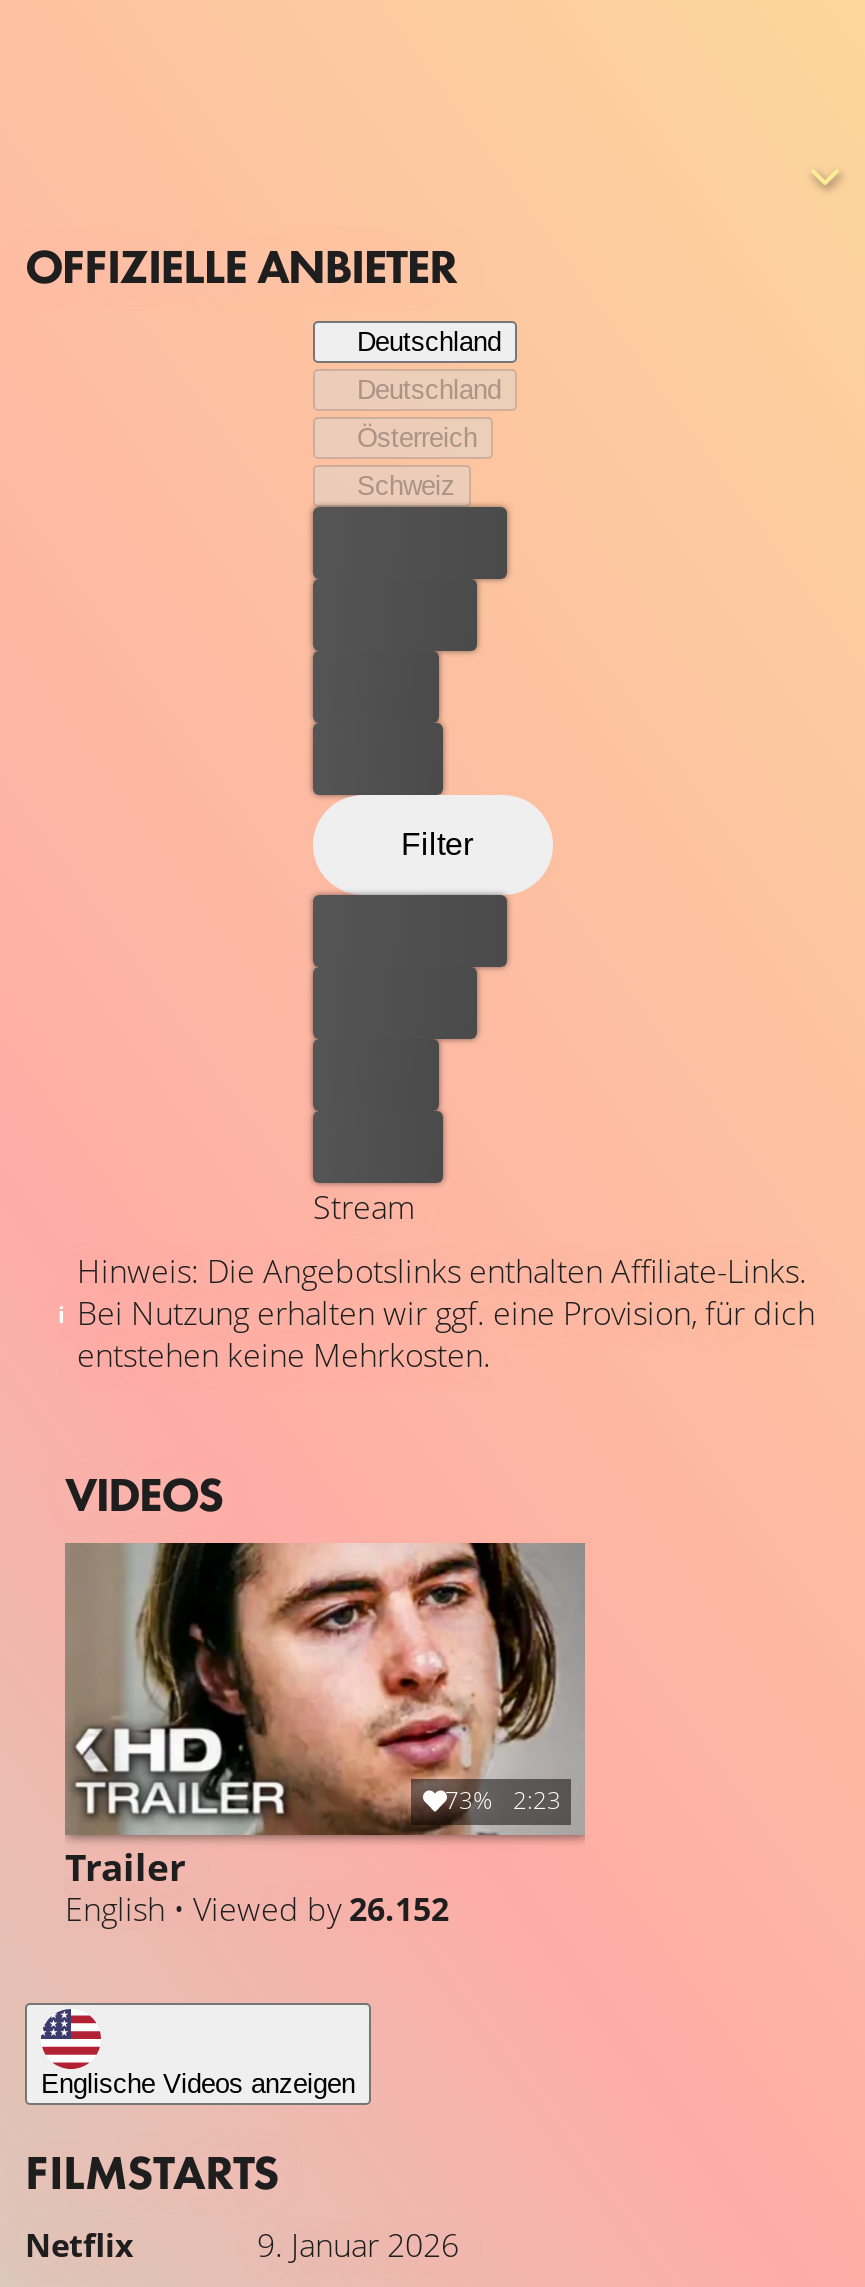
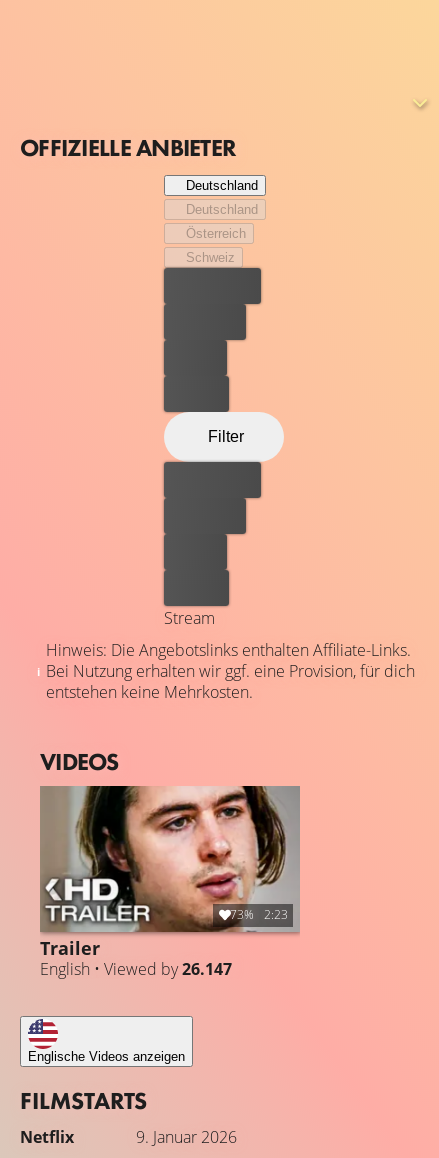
- English • Viewed by 26.152
+ English • Viewed by 26.147
